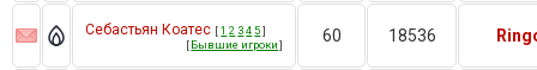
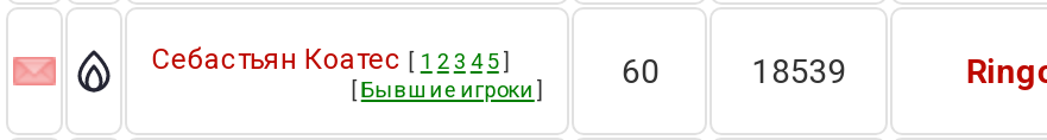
- 18536
+ 18539
